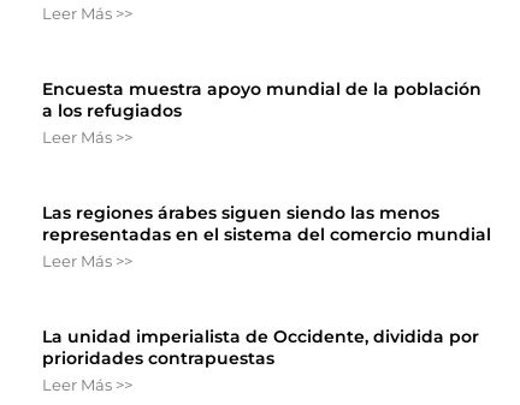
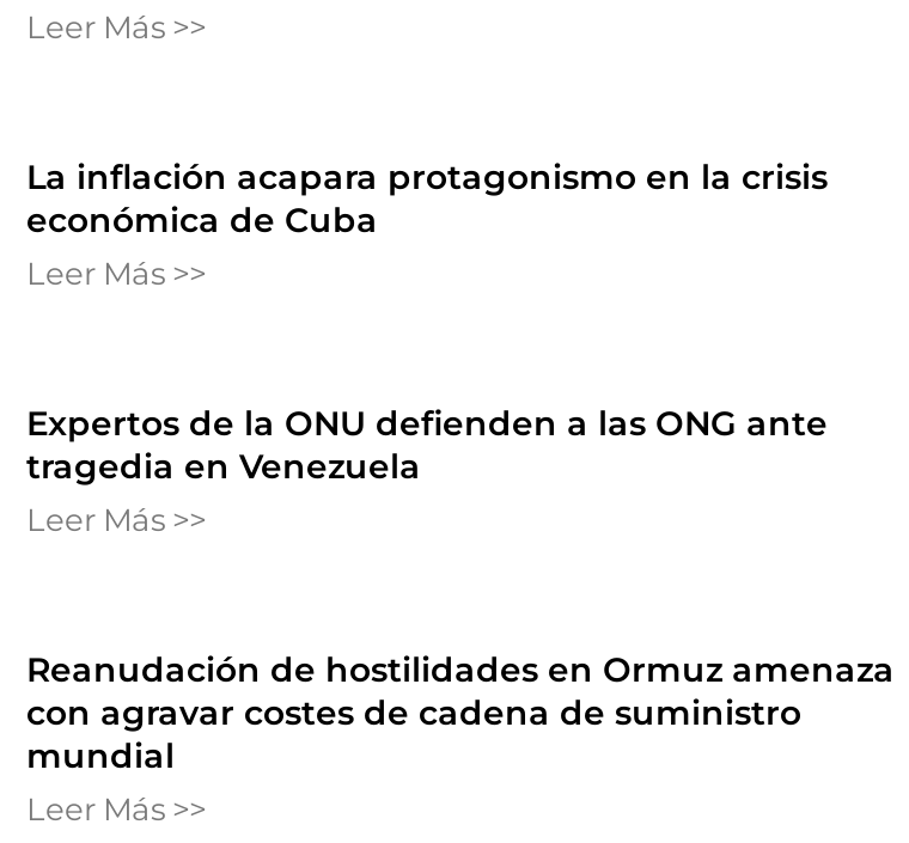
- Encuesta muestra apoyo mundial de la población
- a los refugiados
+ La inflación acapara protagonismo en la crisis
+ económica de Cuba

- Las regiones árabes siguen siendo las menos
- representadas en el sistema del comercio mundial
+ Expertos de la ONU defienden a las ONG ante
+ tragedia en Venezuela

- La unidad imperialista de Occidente, dividida por
- prioridades contrapuestas
+ Reanudación de hostilidades en Ormuz amenaza
+ con agravar costes de cadena de suministro
+ mundial
